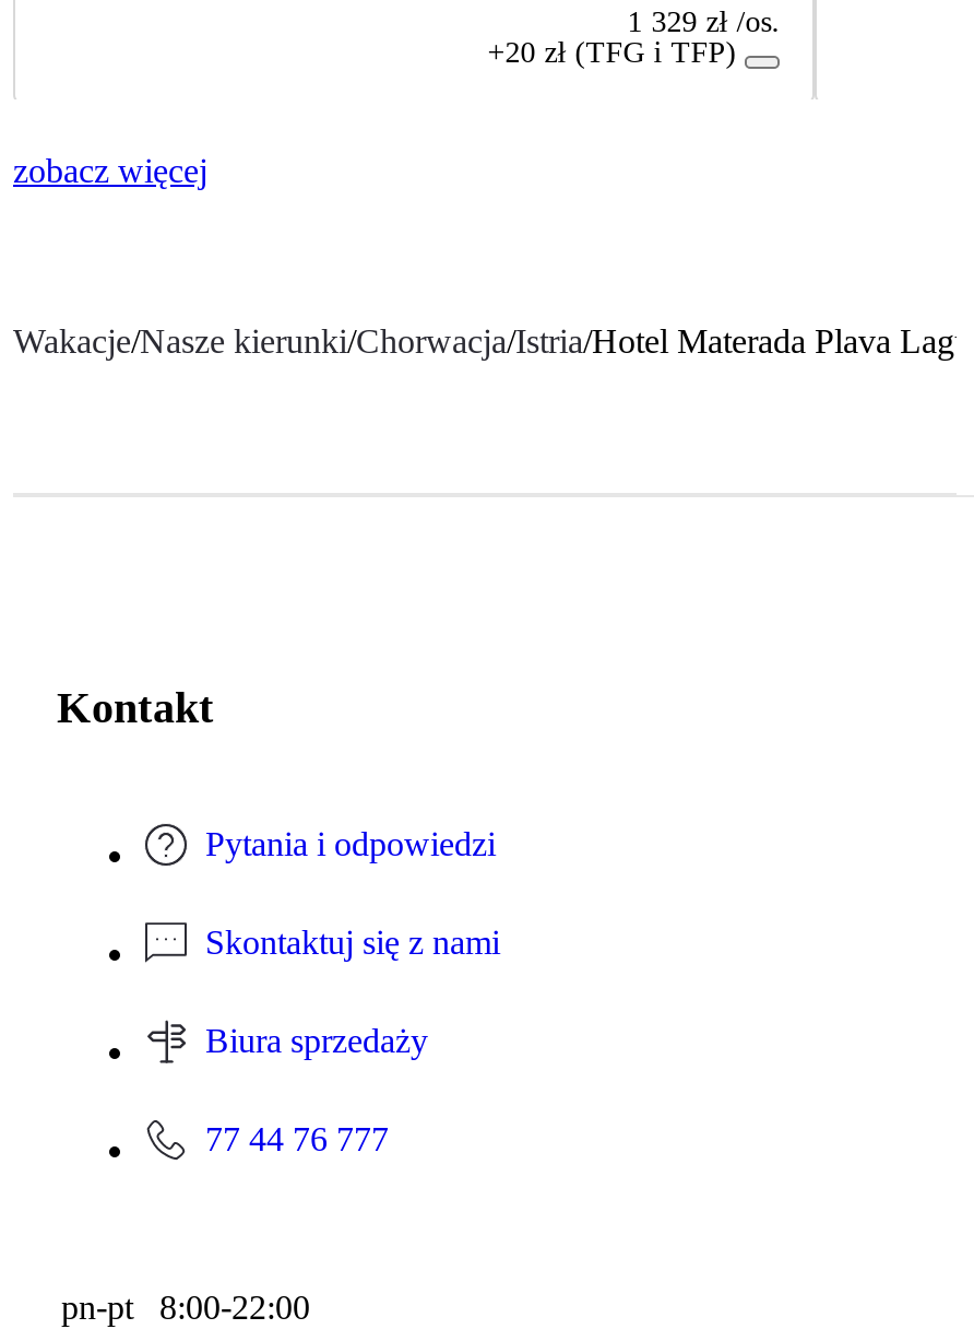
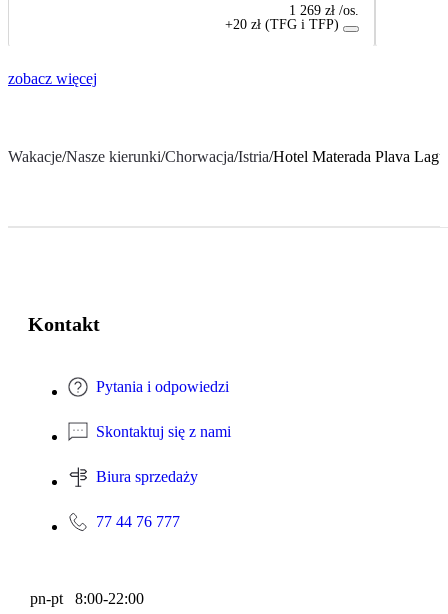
- 1 329 zł /os.
+ 1 269 zł /os.
